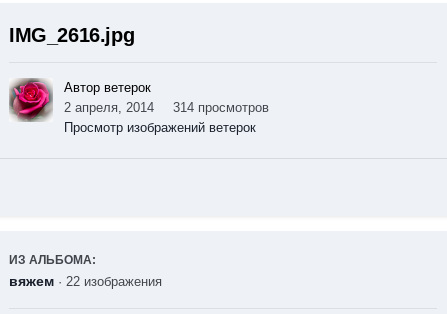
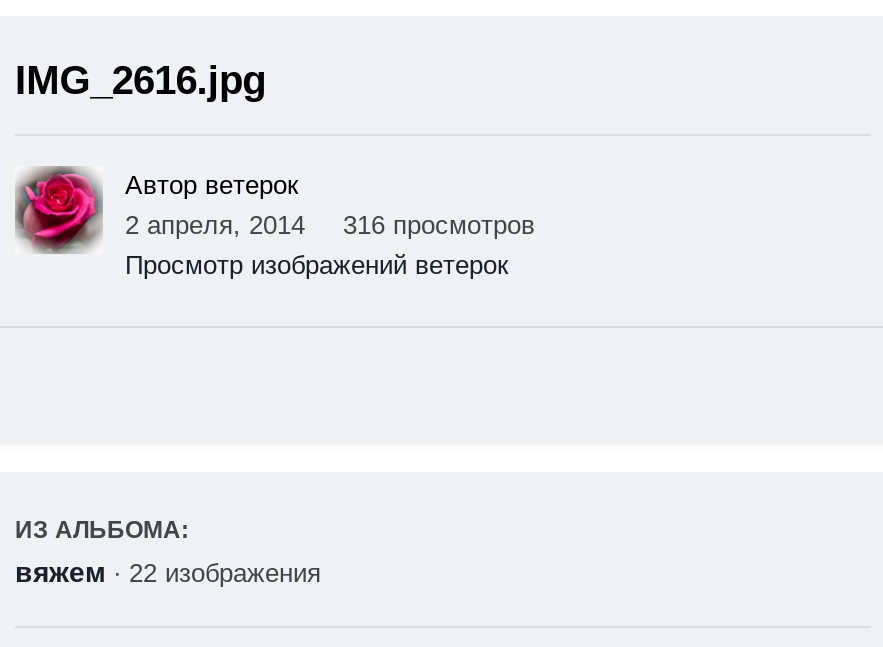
- 2 апреля, 2014 314 просмотров
+ 2 апреля, 2014 316 просмотров
